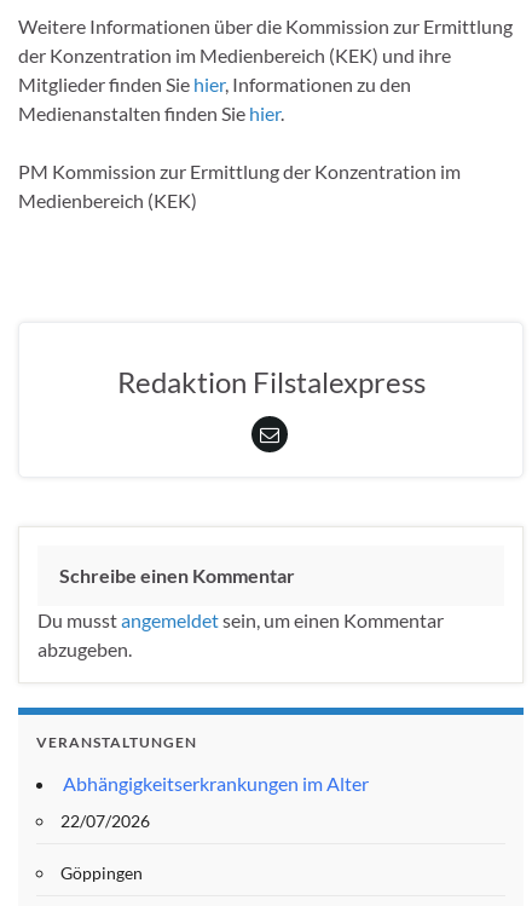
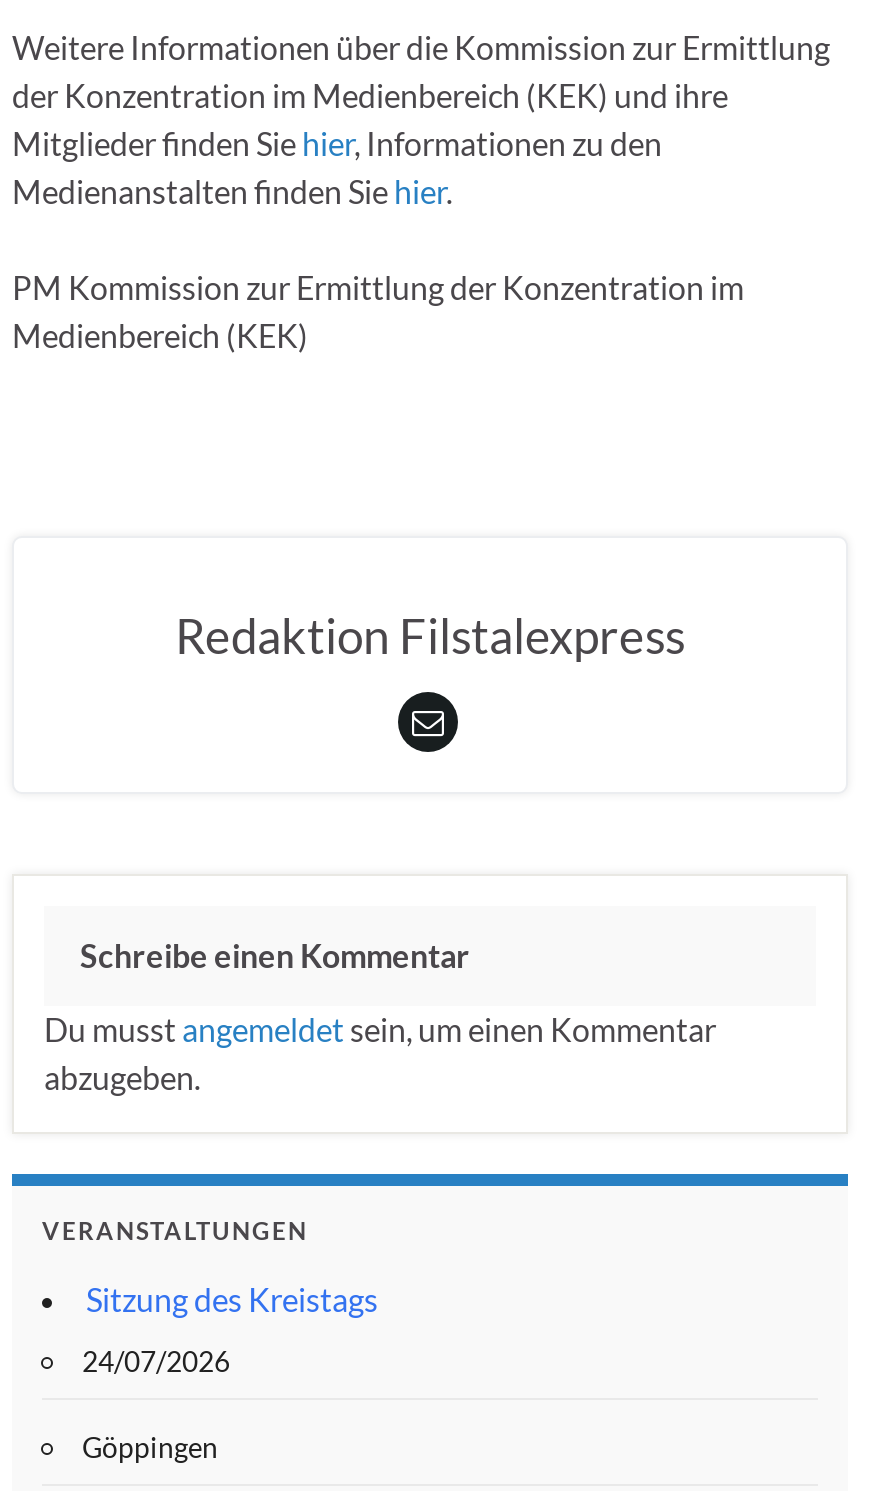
- Abhängigkeitserkrankungen im Alter
+ Sitzung des Kreistags

- 22/07/2026
+ 24/07/2026
